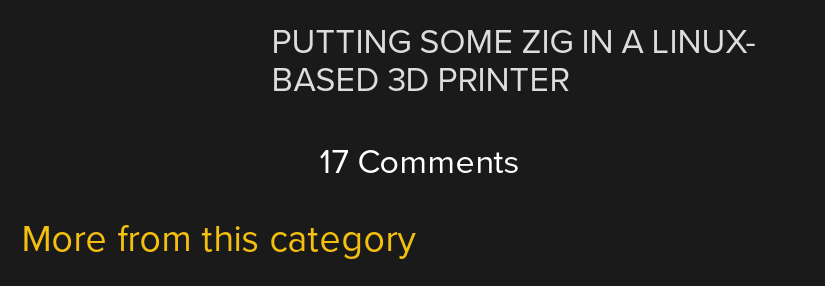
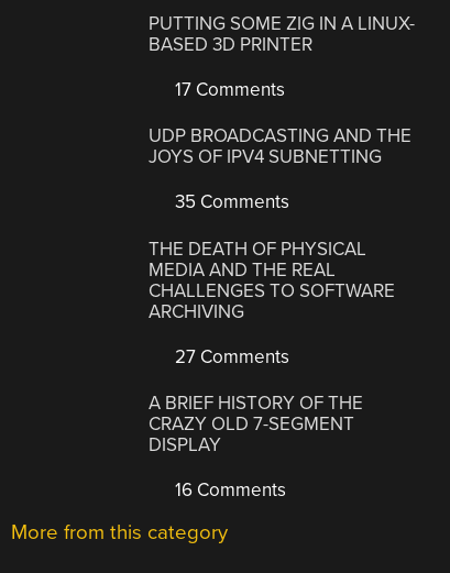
+ UDP BROADCASTING AND THE
+ JOYS OF IPV4 SUBNETTING
+ 35 Comments
+ THE DEATH OF PHYSICAL
+ MEDIA AND THE REAL
+ CHALLENGES TO SOFTWARE
+ ARCHIVING
+ 27 Comments
+ A BRIEF HISTORY OF THE
+ CRAZY OLD 7-SEGMENT
+ DISPLAY
+ 16 Comments
